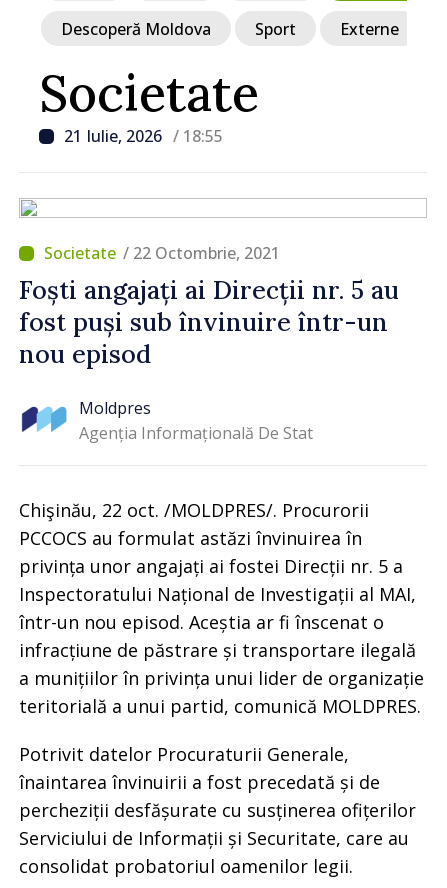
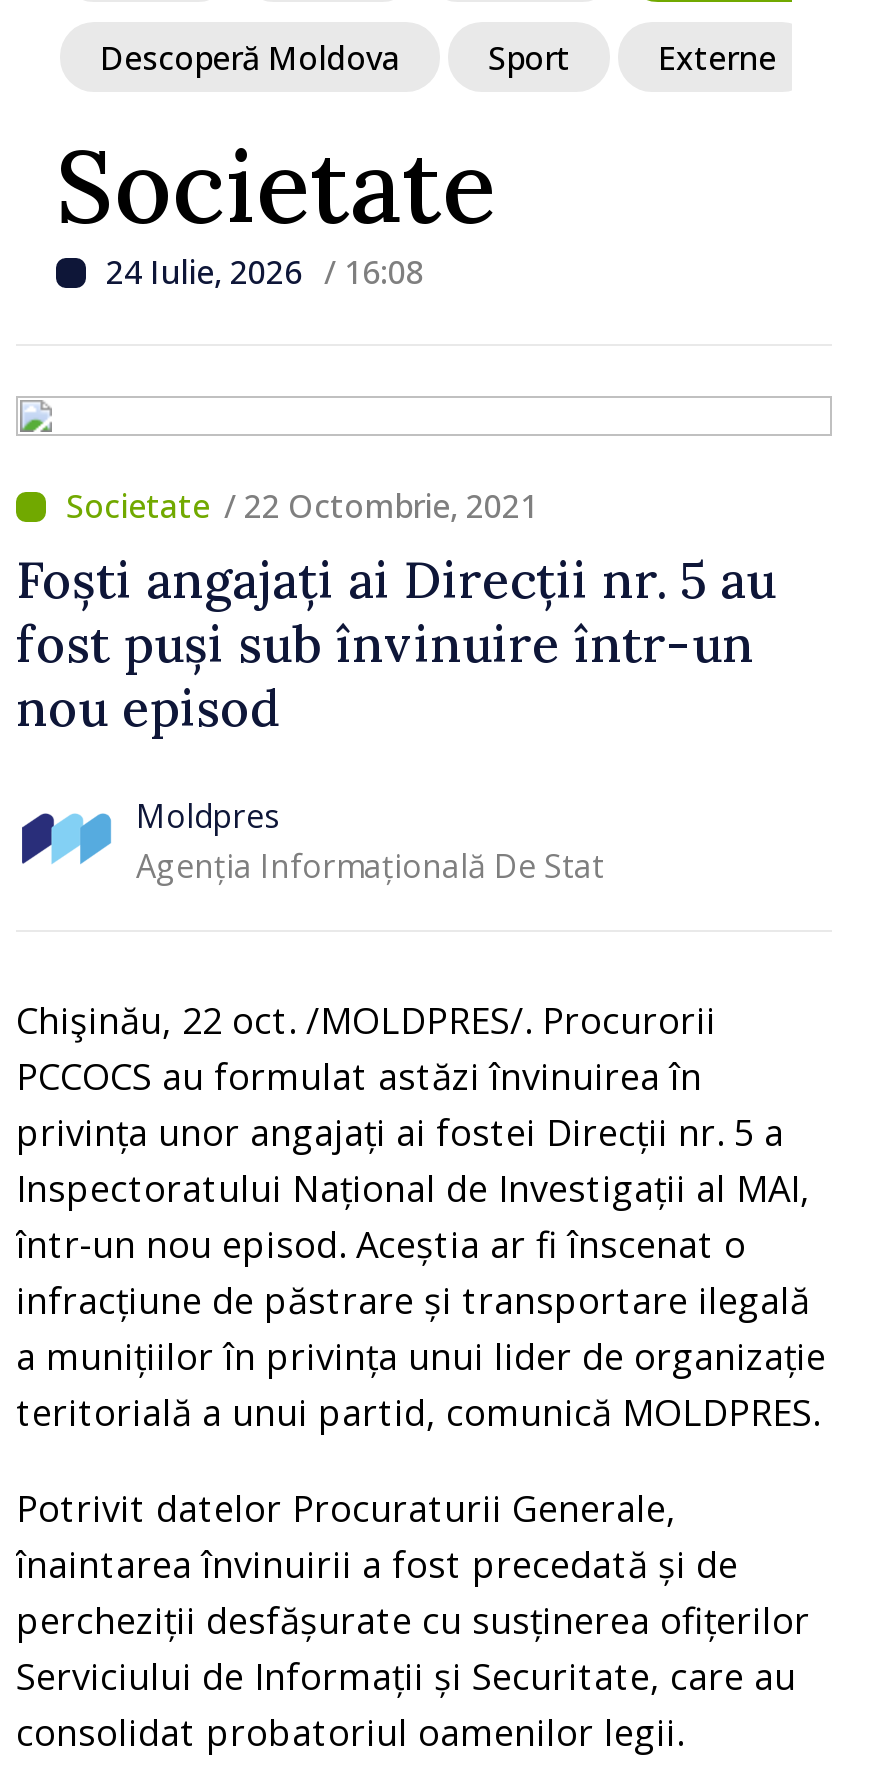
- 21 Iulie, 2026 / 18:55
+ 24 Iulie, 2026 / 16:08
